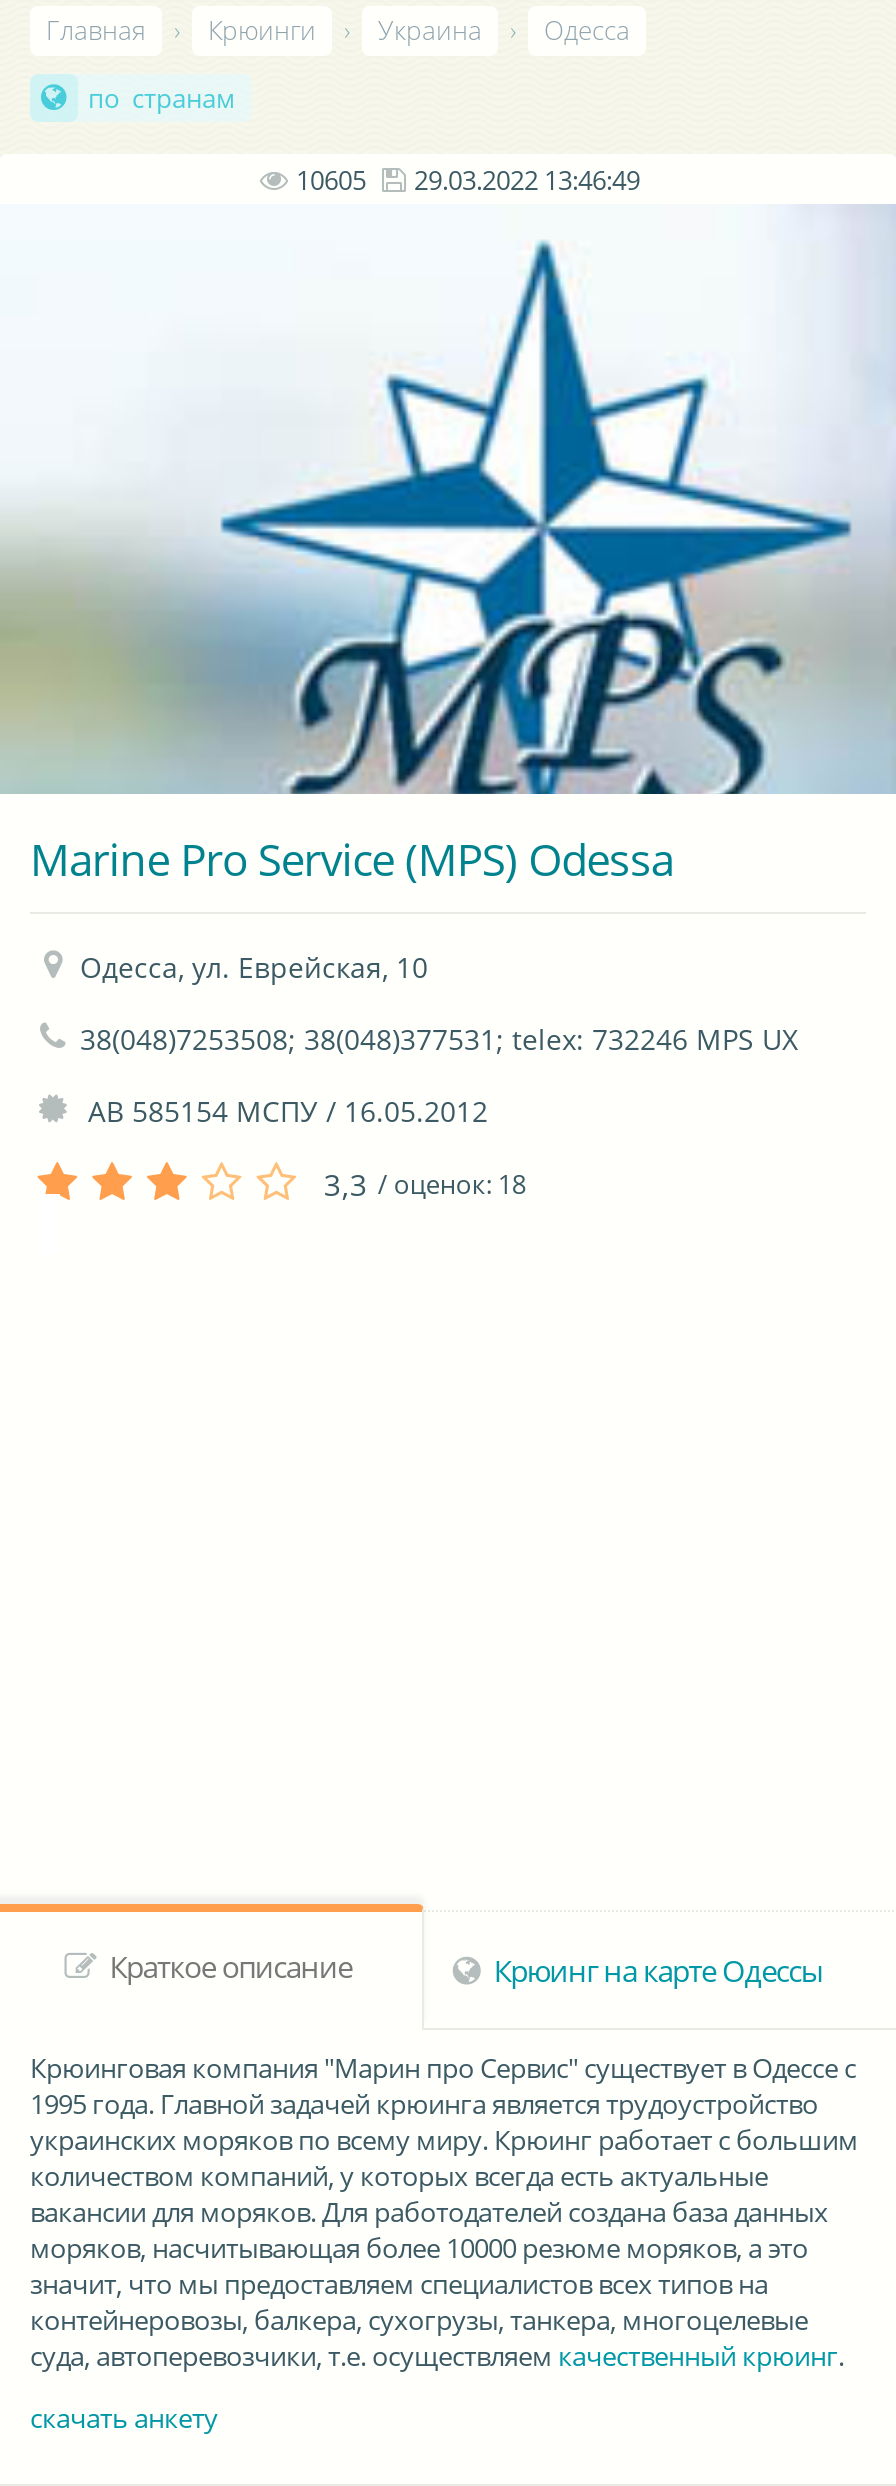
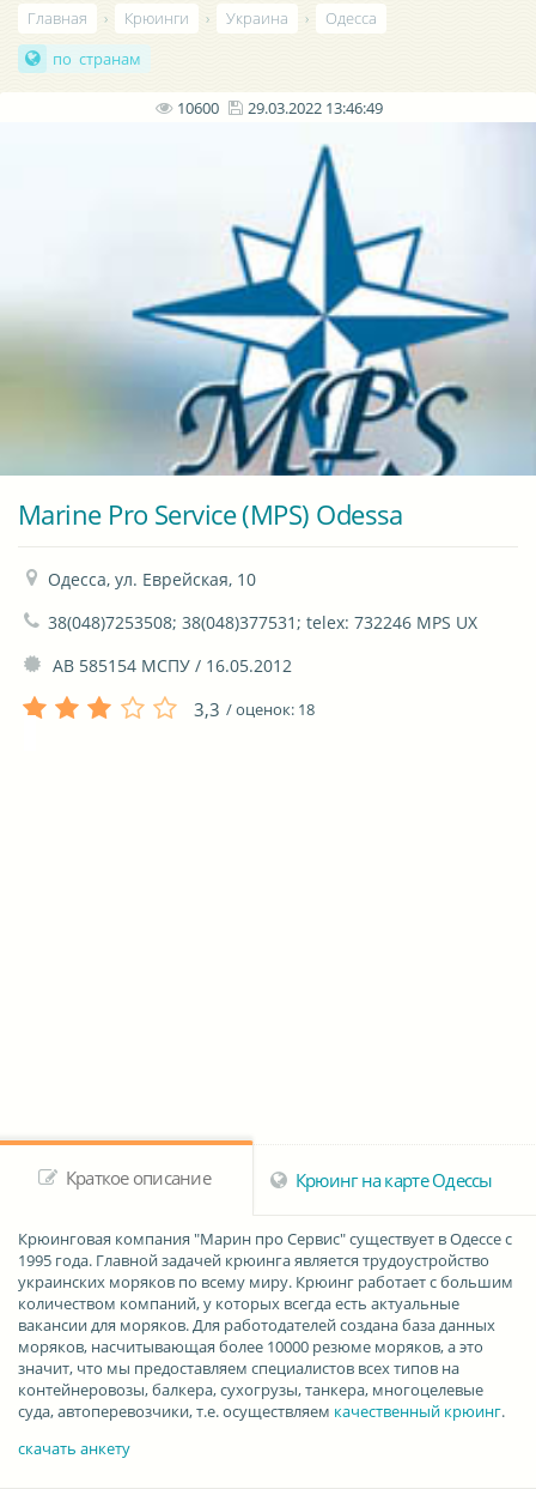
- 10605 29.03.2022 13:46:49
+ 10600 29.03.2022 13:46:49
